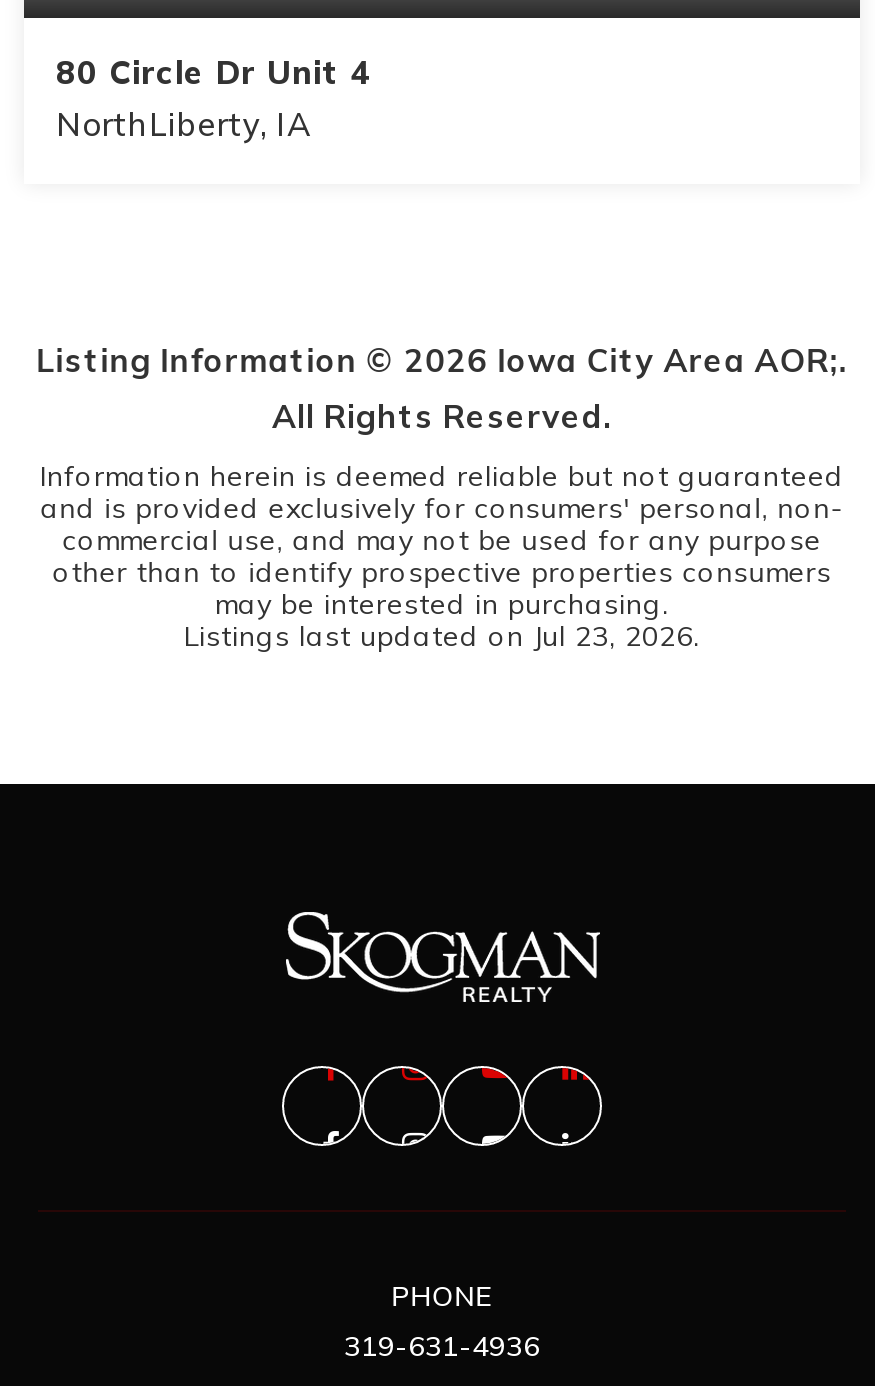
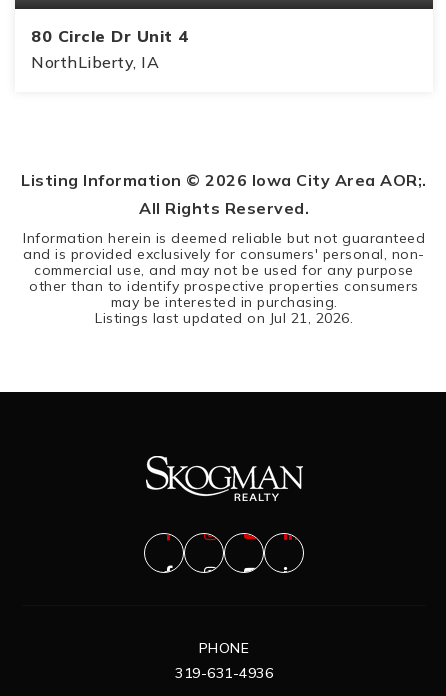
- Listings last updated on Jul 23, 2026.
+ Listings last updated on Jul 21, 2026.
